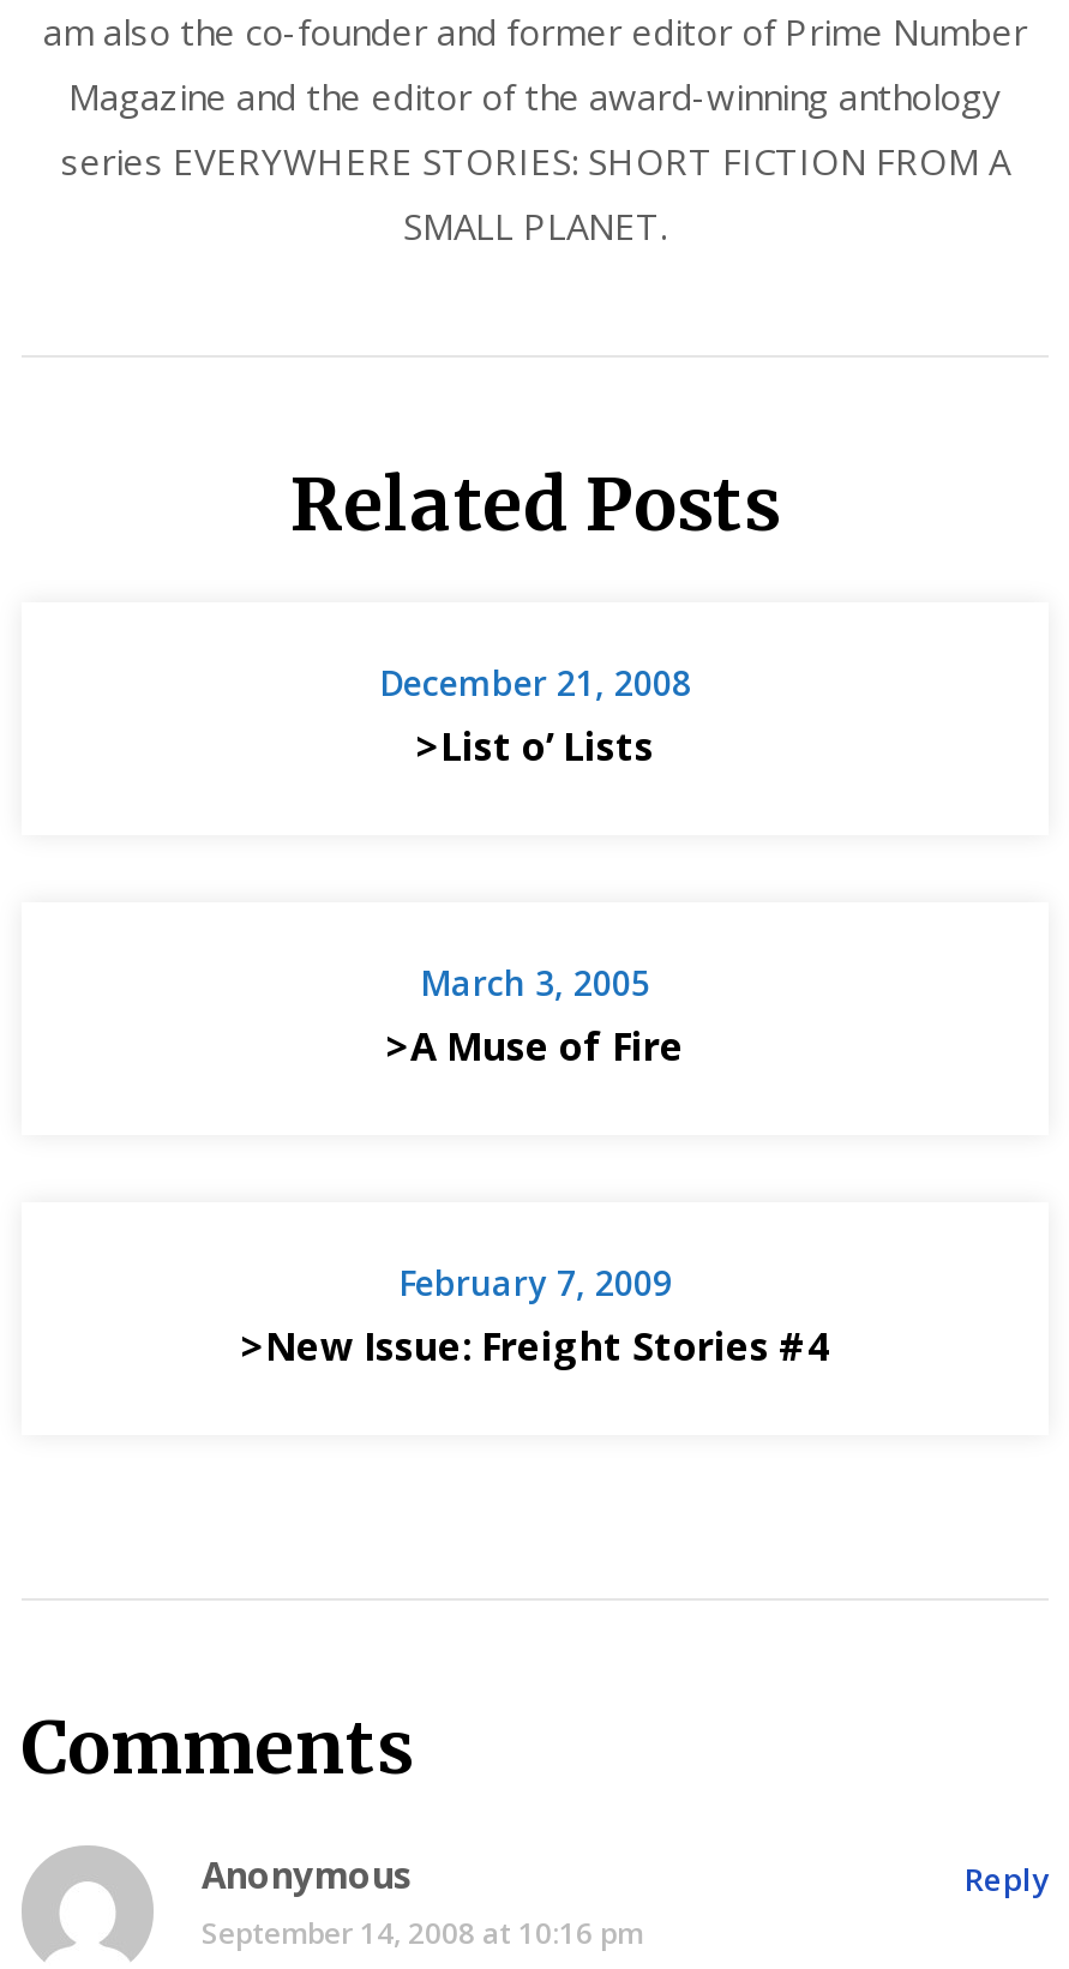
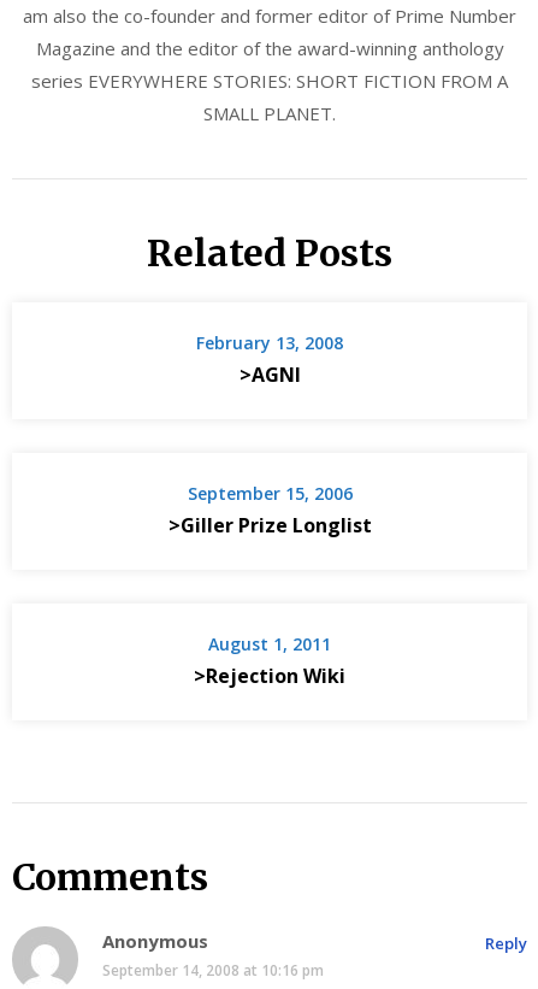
- December 21, 2008
- >List o’ Lists
+ February 13, 2008
+ >AGNI

- March 3, 2005
- >A Muse of Fire
+ September 15, 2006
+ >Giller Prize Longlist

- February 7, 2009
- >New Issue: Freight Stories #4
+ August 1, 2011
+ >Rejection Wiki
